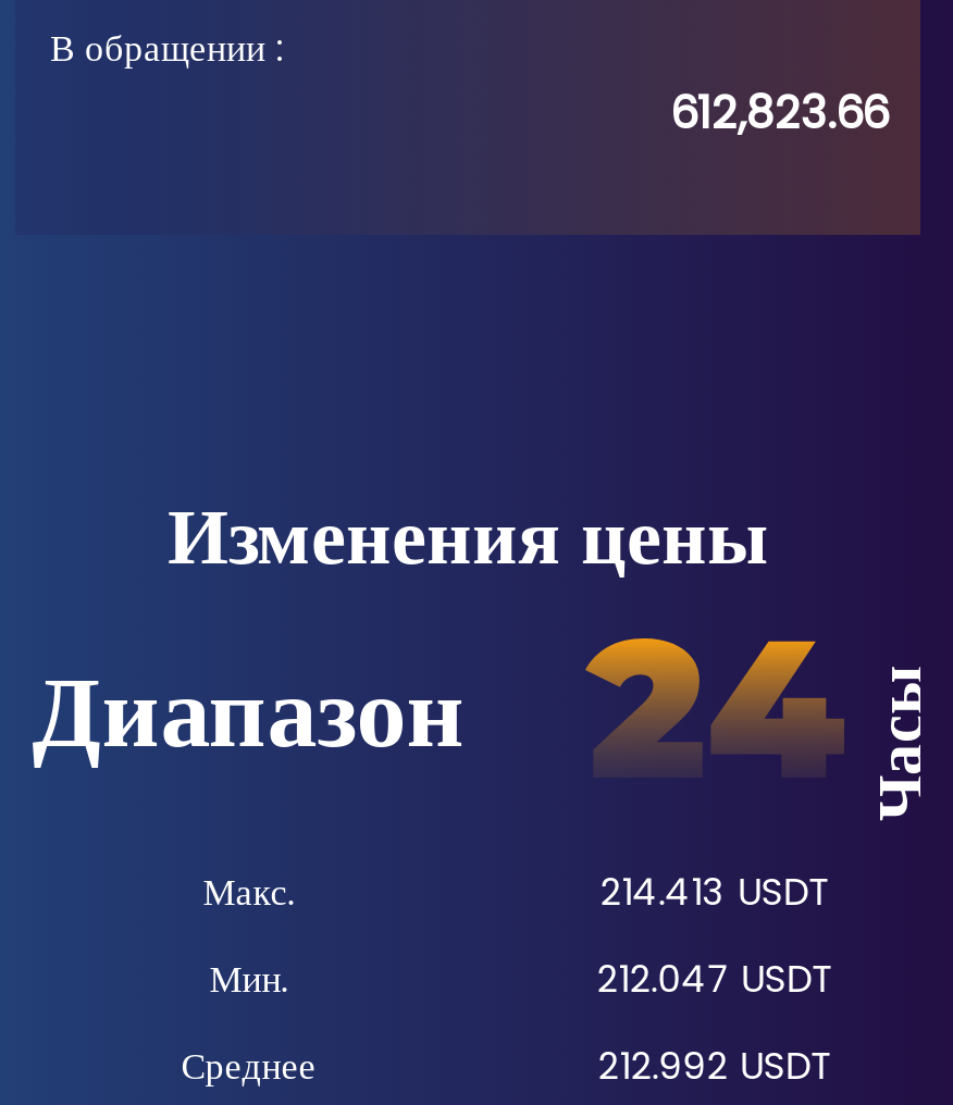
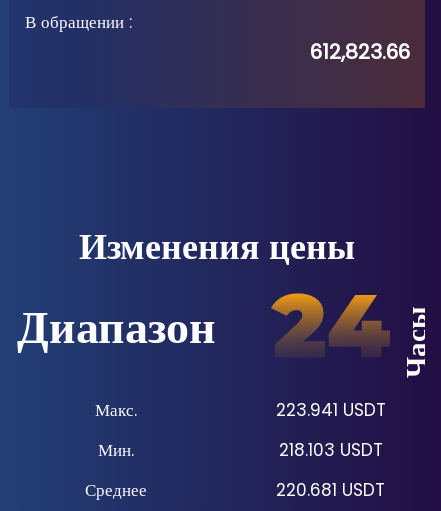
- 214.413 USDT
+ 223.941 USDT

- 212.047 USDT
+ 218.103 USDT

- 212.992 USDT
+ 220.681 USDT
